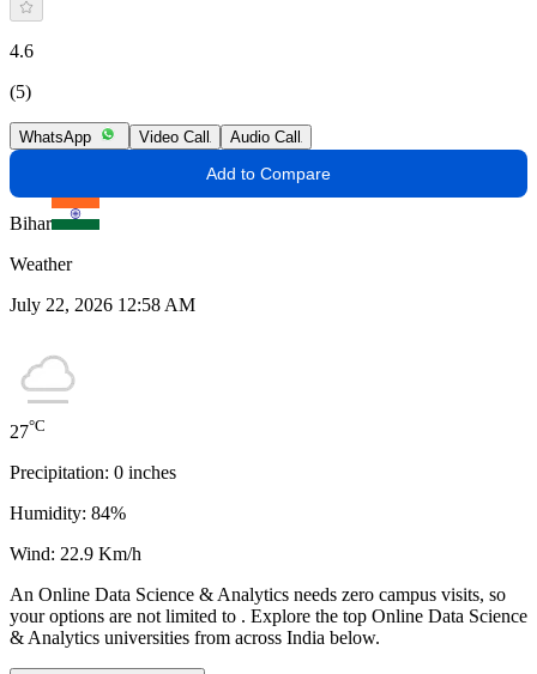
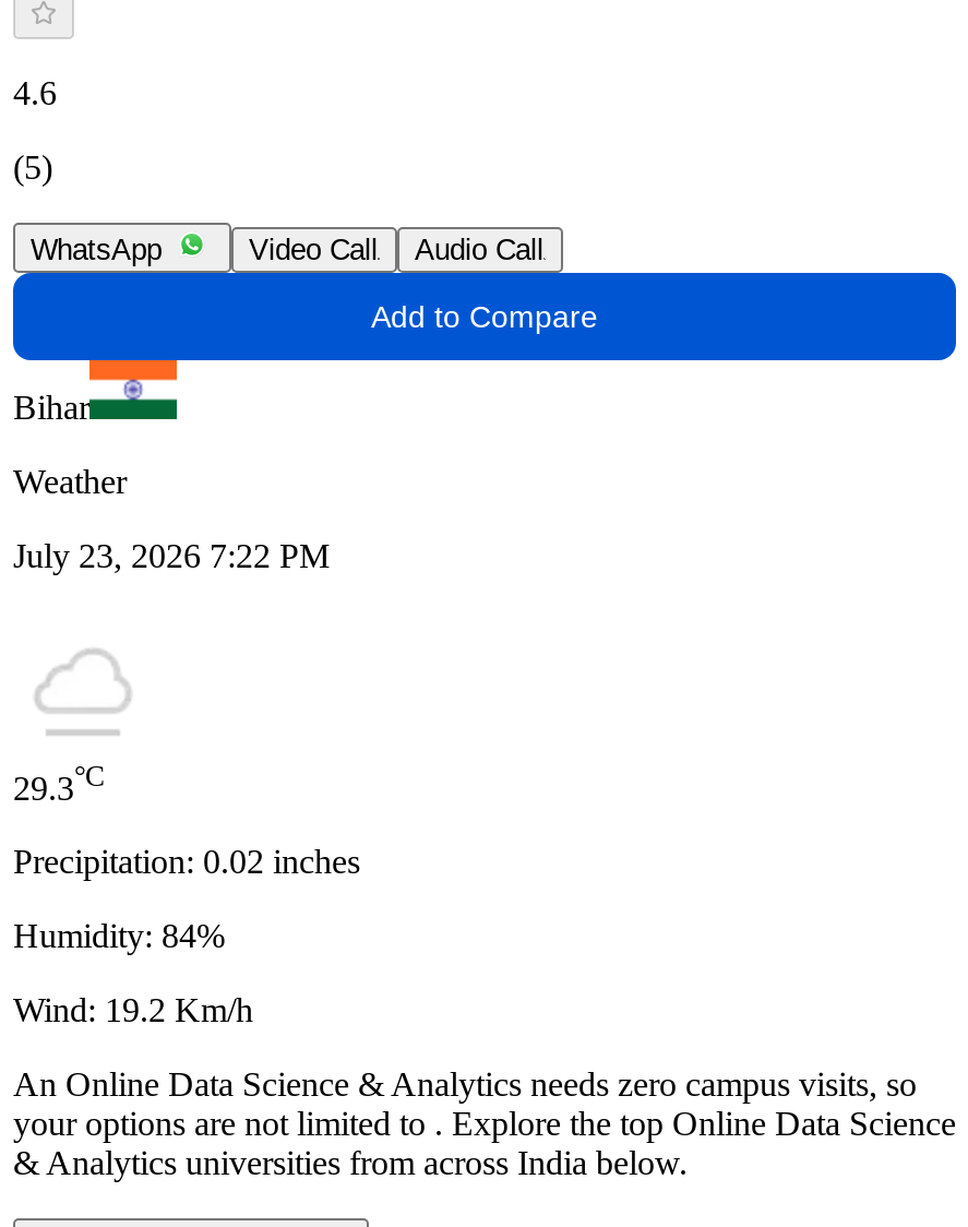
- July 22, 2026 12:58 AM
+ July 23, 2026 7:22 PM

- 27°C
+ 29.3°C

- Precipitation: 0 inches
+ Precipitation: 0.02 inches

- Wind: 22.9 Km/h
+ Wind: 19.2 Km/h
